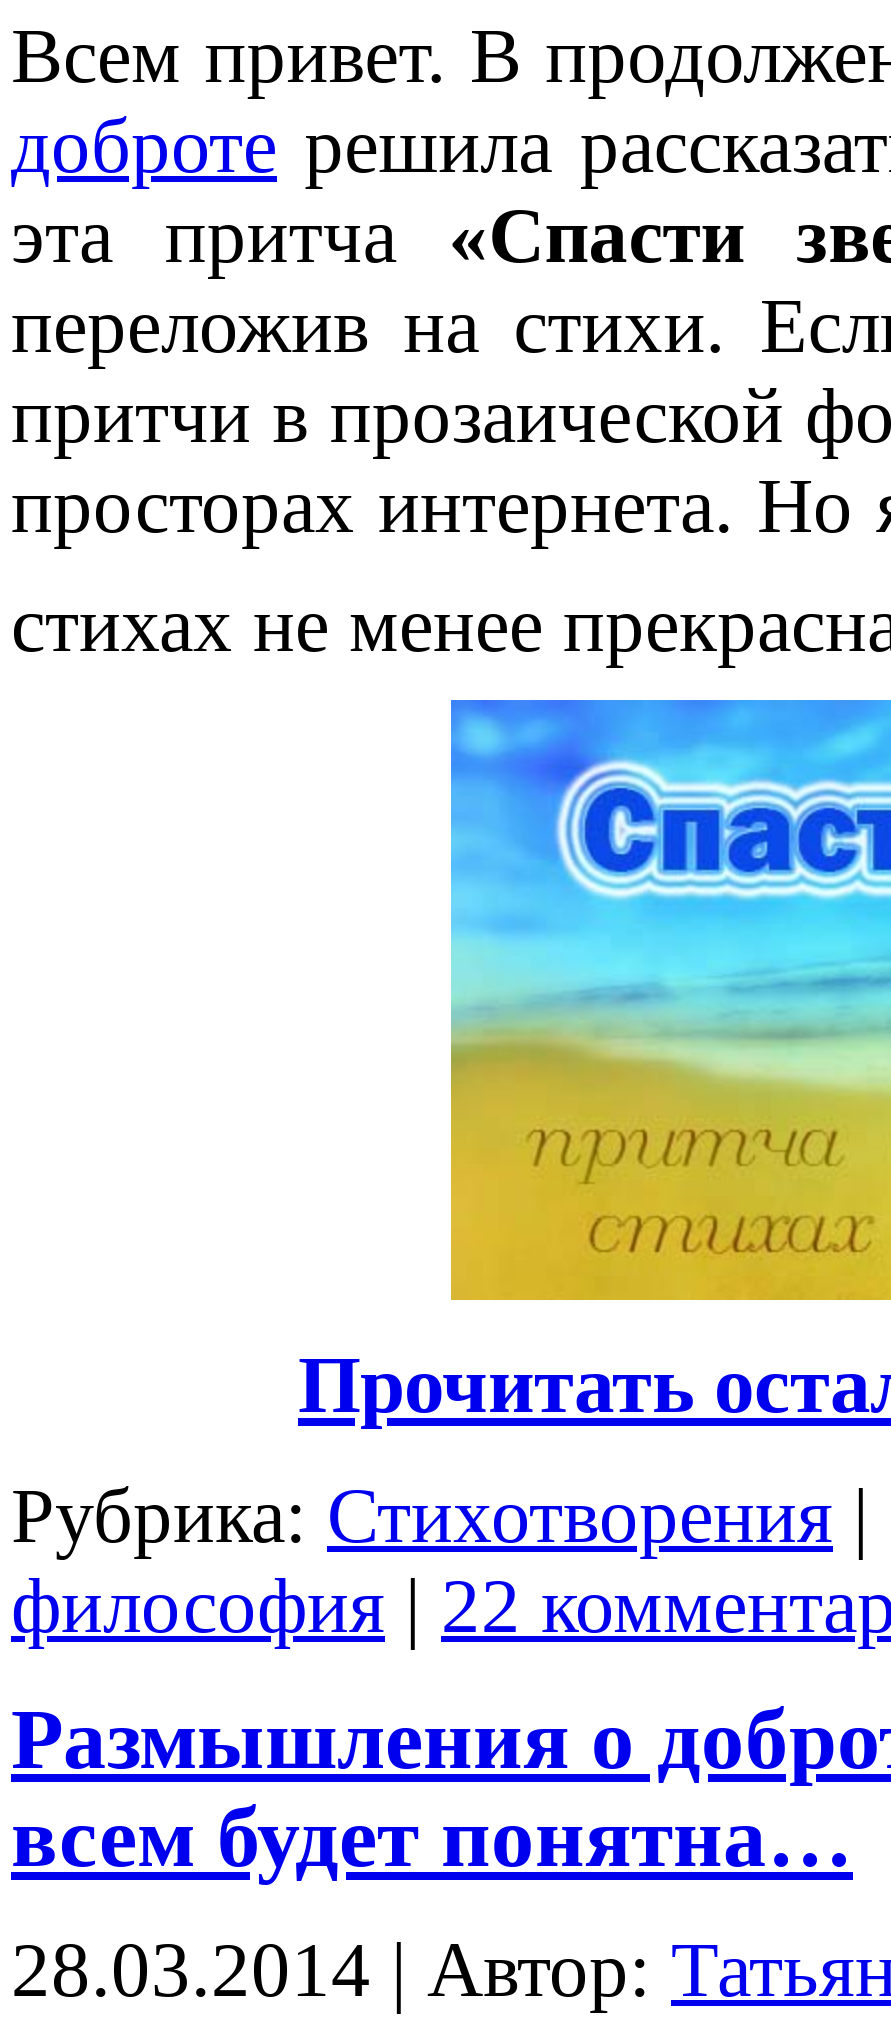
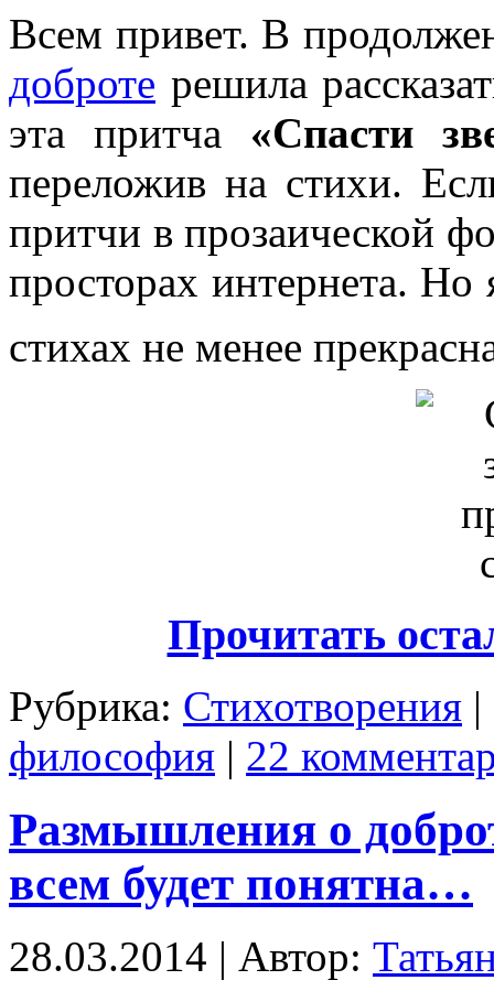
- [image]
